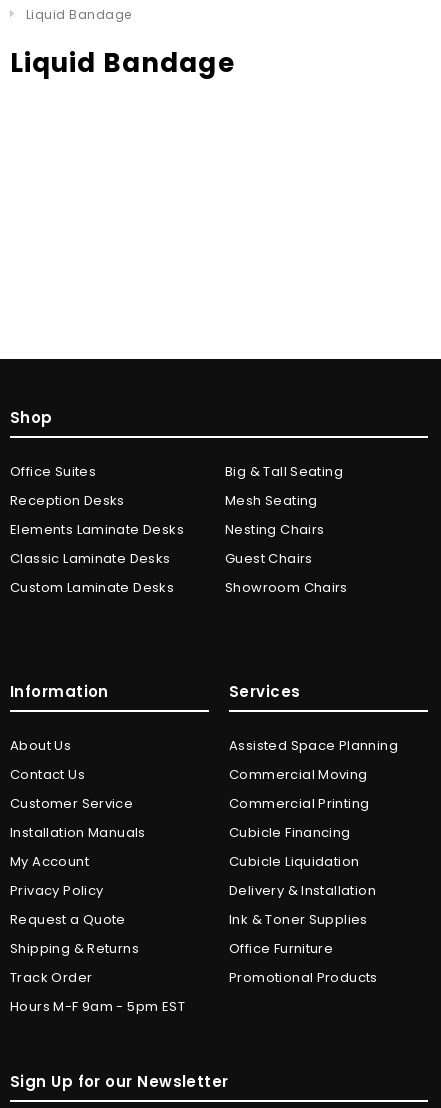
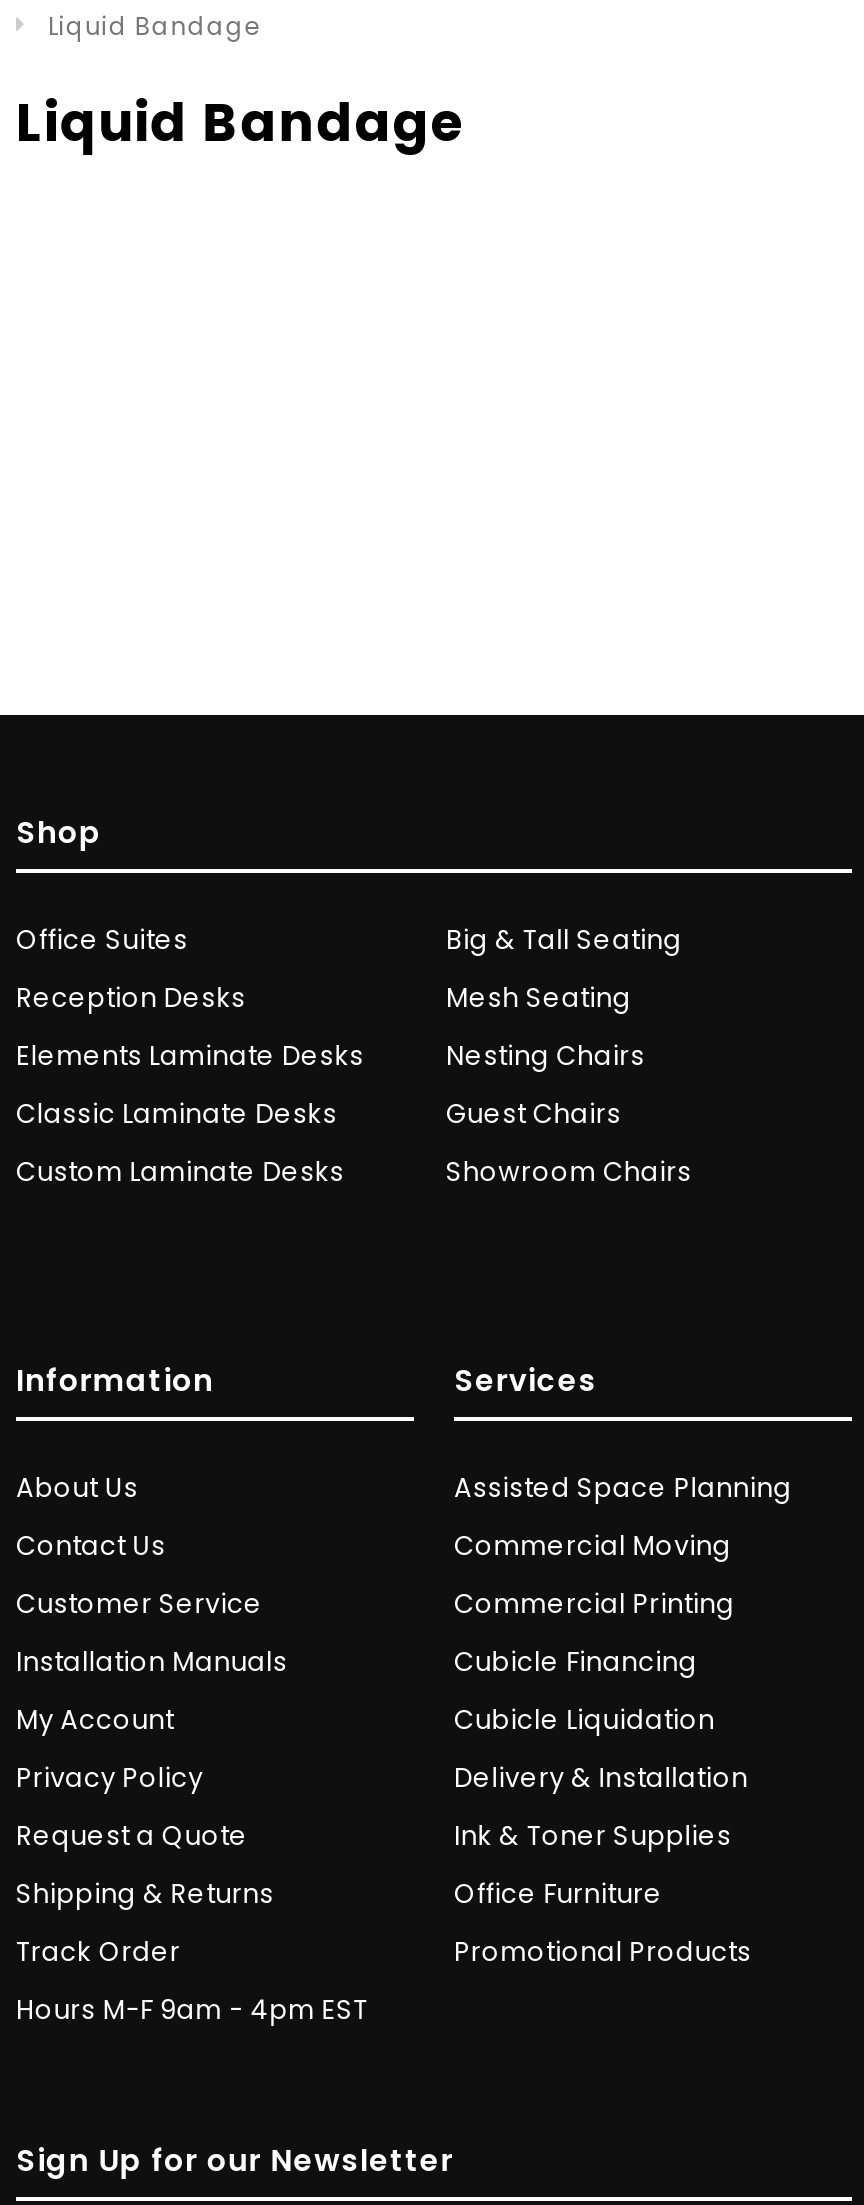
- Hours M-F 9am - 5pm EST
+ Hours M-F 9am - 4pm EST
